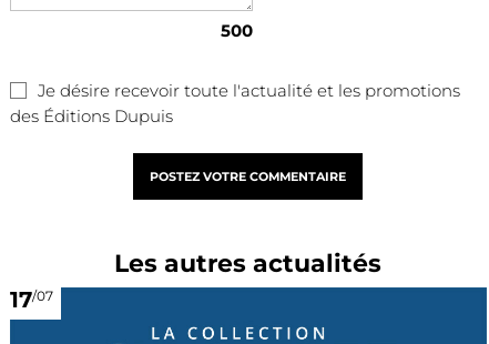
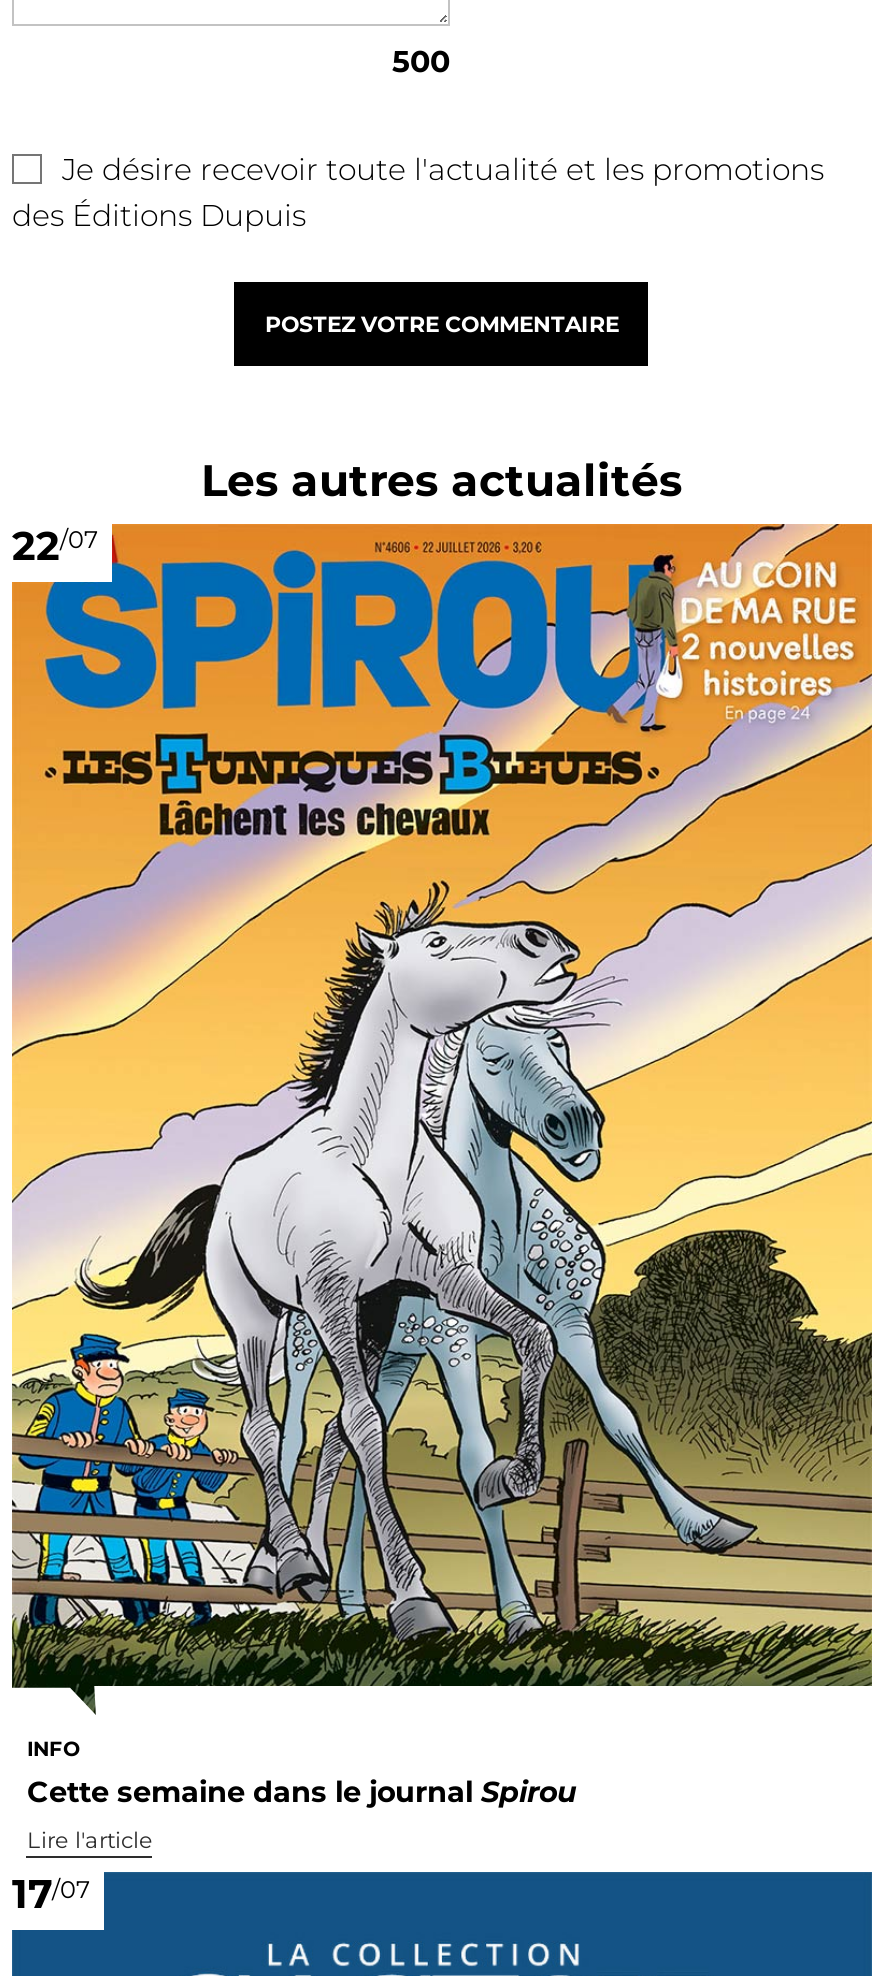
+ [image]
+ 22/07

+ INFO
+ Cette semaine dans le journal Spirou
+ Lire l'article
